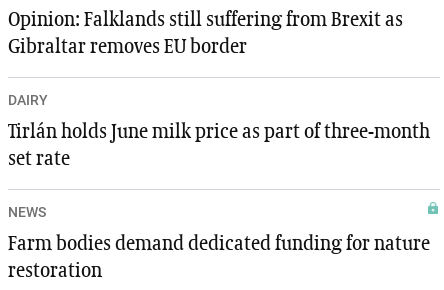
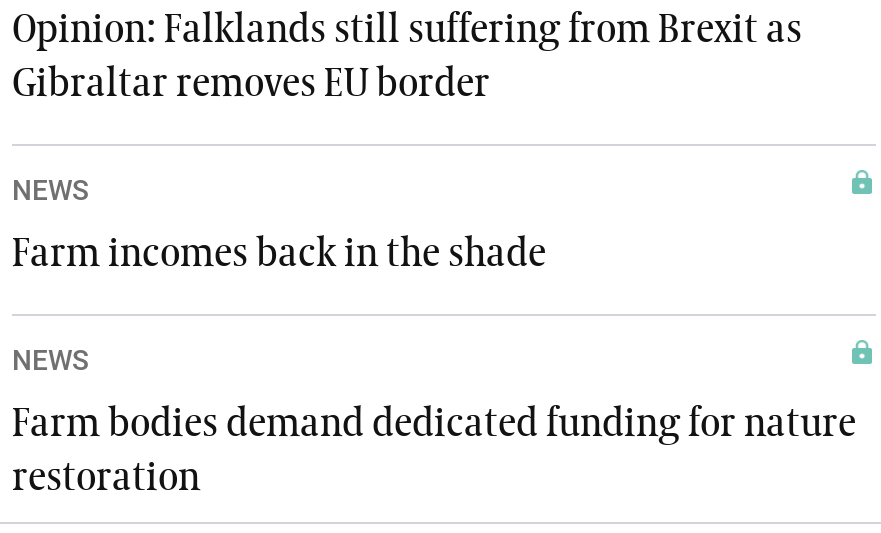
- DAIRY
+ NEWS

- Tirlán holds June milk price as part of three-month
- set rate
+ Farm incomes back in the shade
